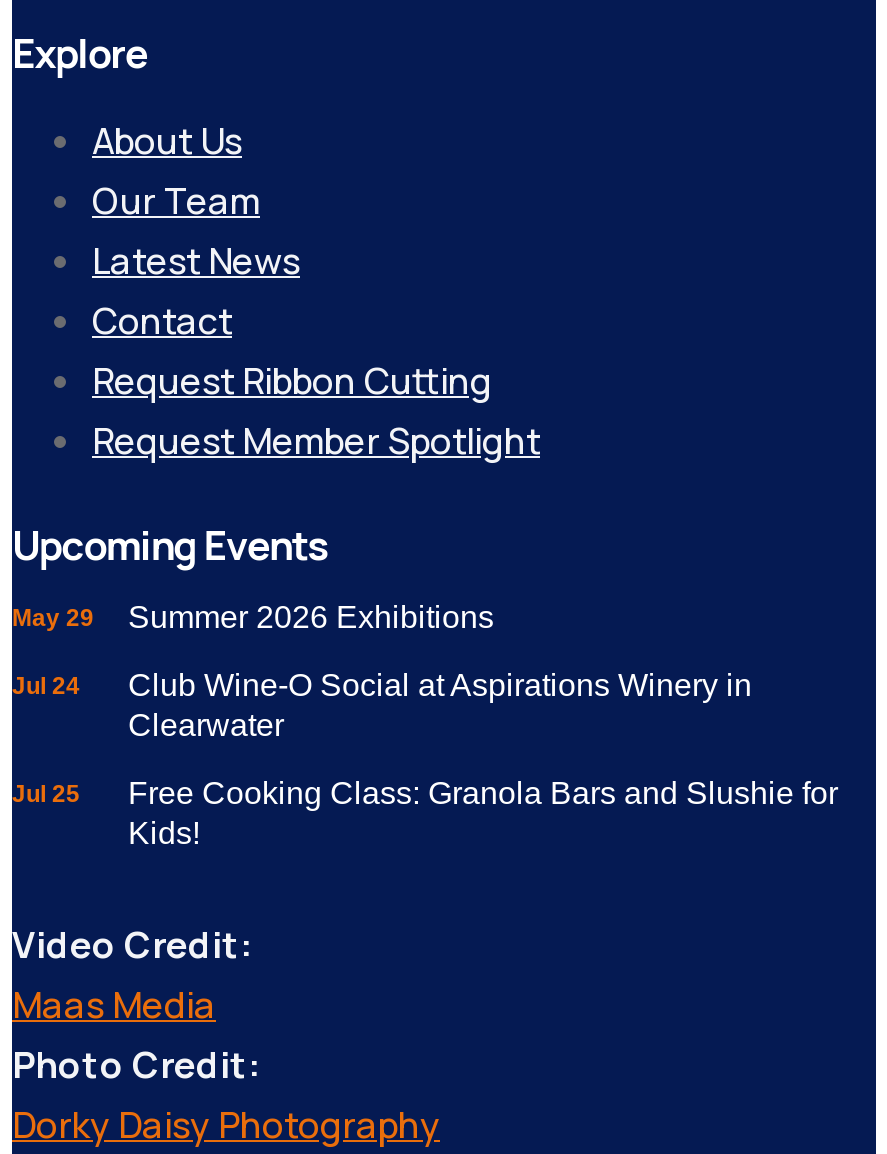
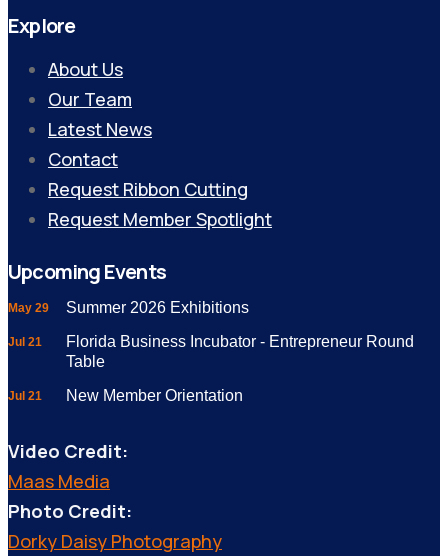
- Jul 24
- Club Wine-O Social at Aspirations Winery in
- Clearwater
+ Jul 21
+ Florida Business Incubator - Entrepreneur Round
+ Table

- Jul 25
- Free Cooking Class: Granola Bars and Slushie for
- Kids!
+ Jul 21
+ New Member Orientation
